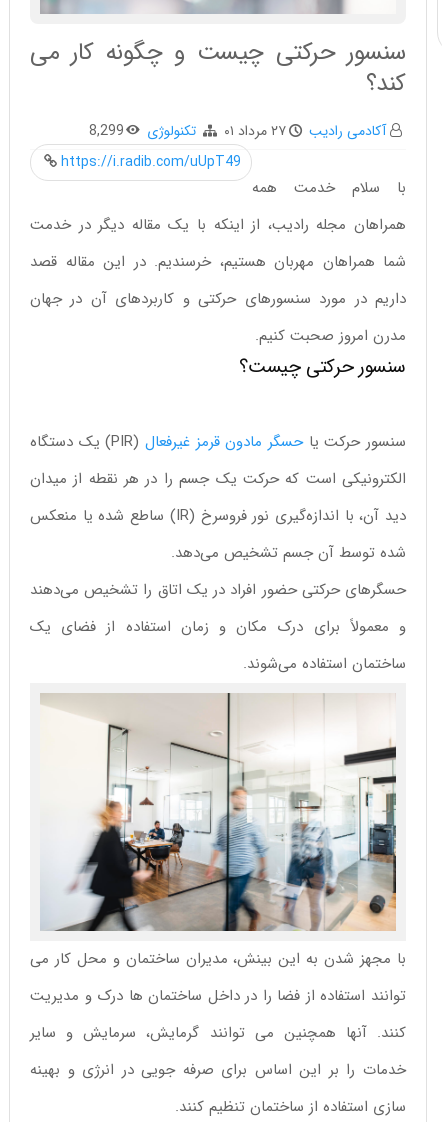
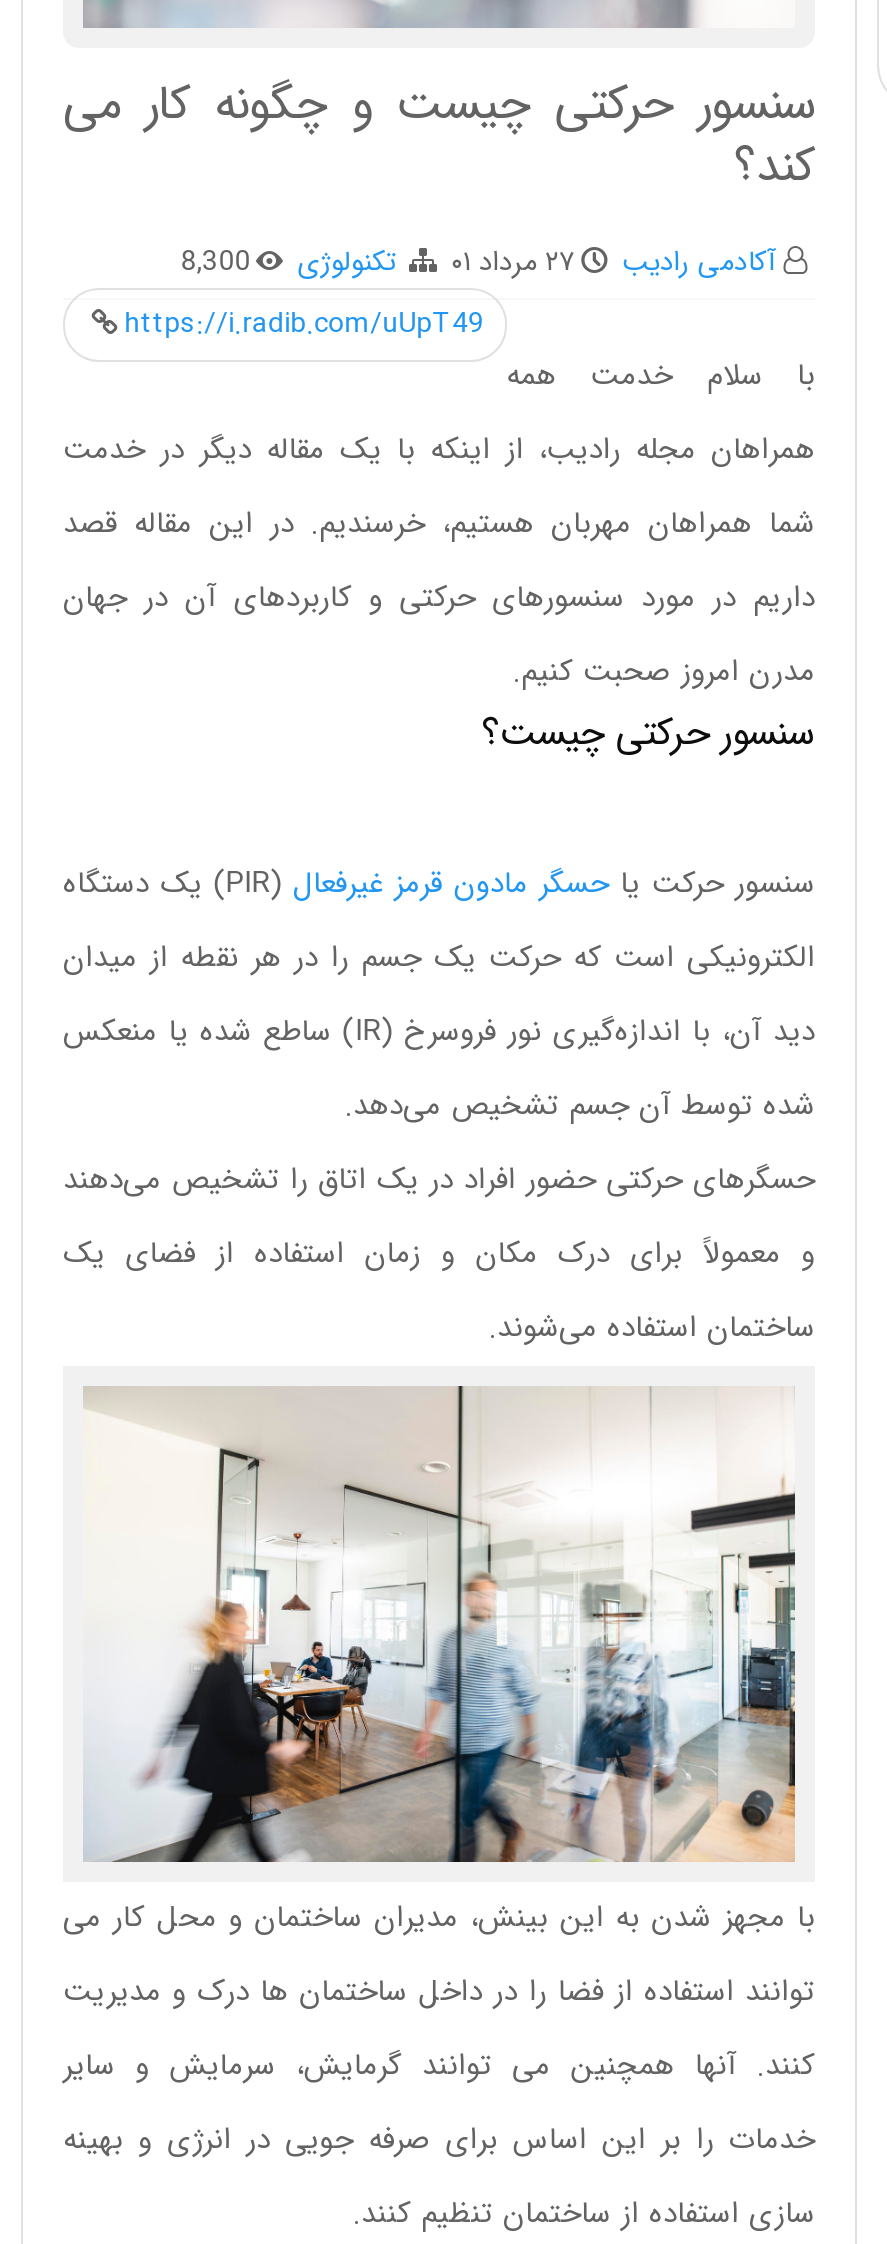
- تکنولوژی 8,299
+ تکنولوژی 8,300
